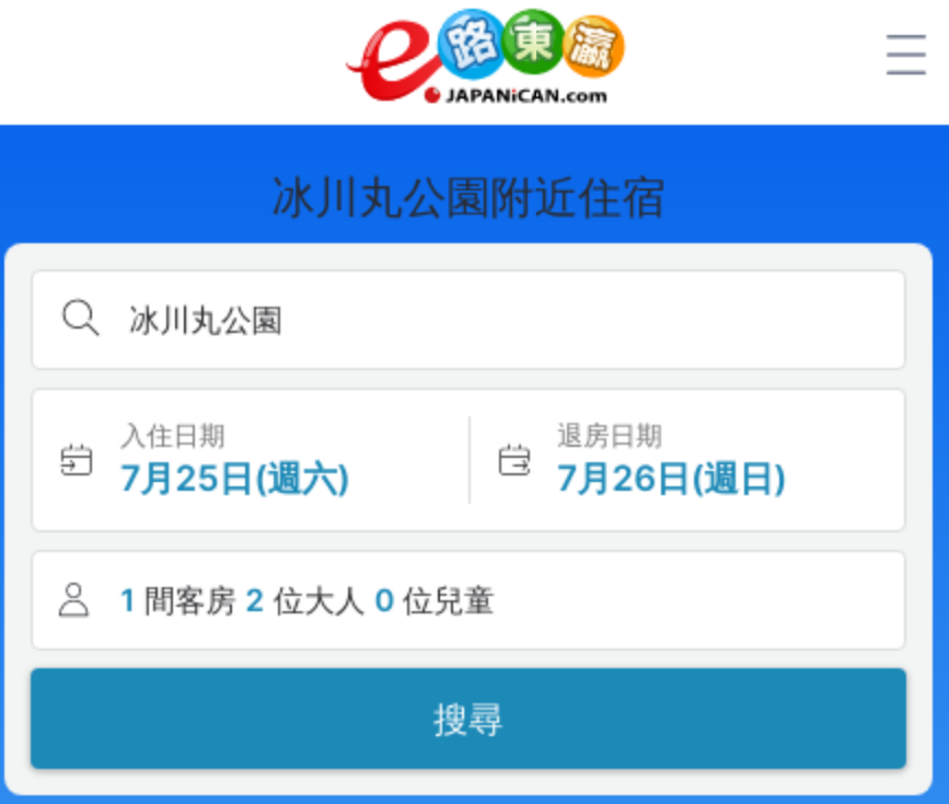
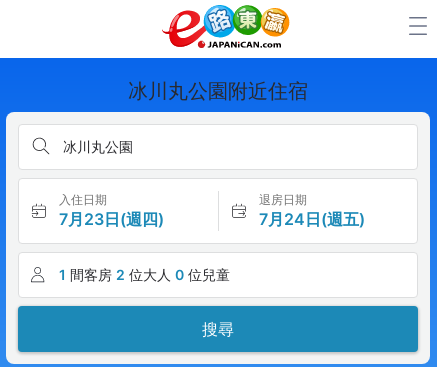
- 7月25日(週六)
+ 7月23日(週四)

- 7月26日(週日)
+ 7月24日(週五)
